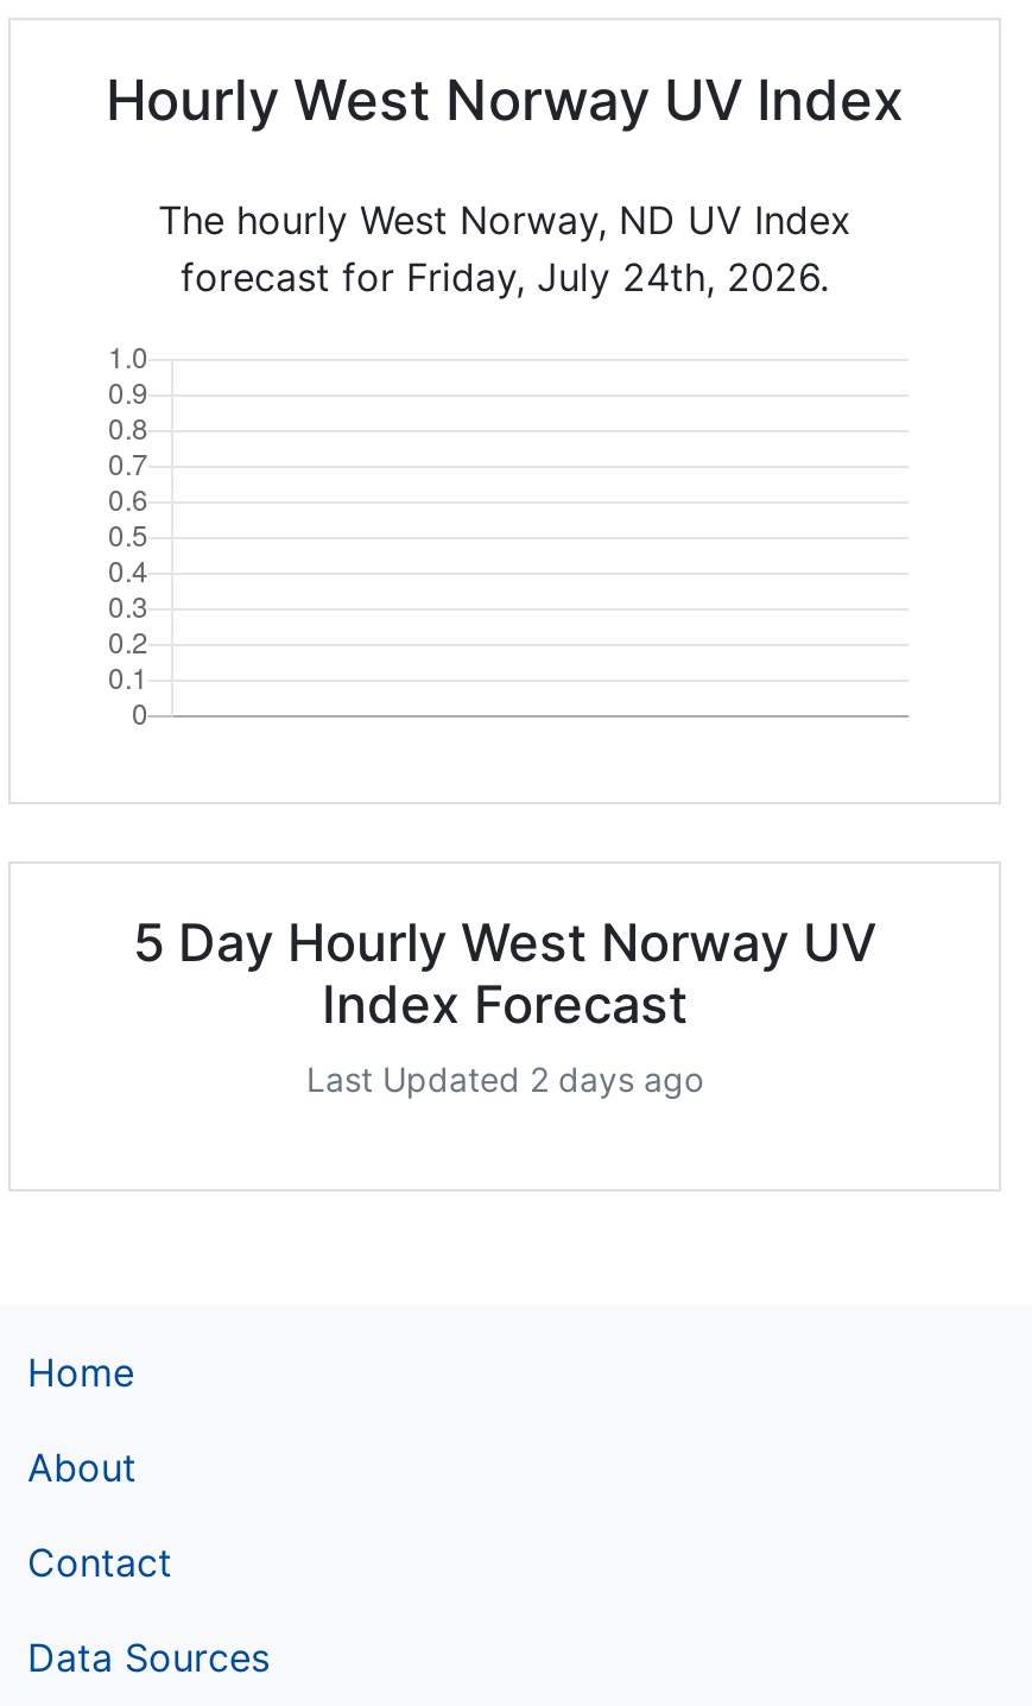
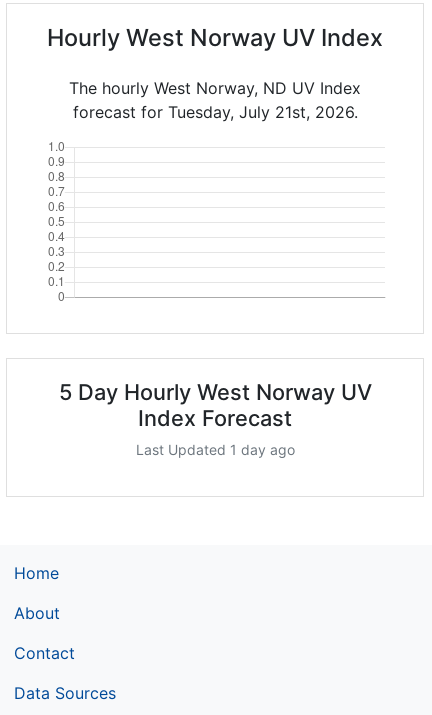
- forecast for Friday, July 24th, 2026.
+ forecast for Tuesday, July 21st, 2026.

- Last Updated 2 days ago
+ Last Updated 1 day ago
